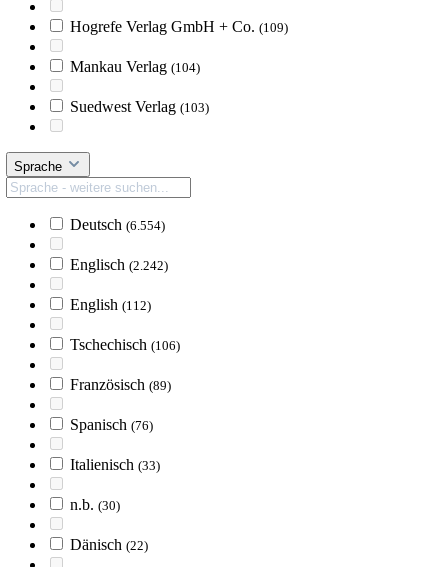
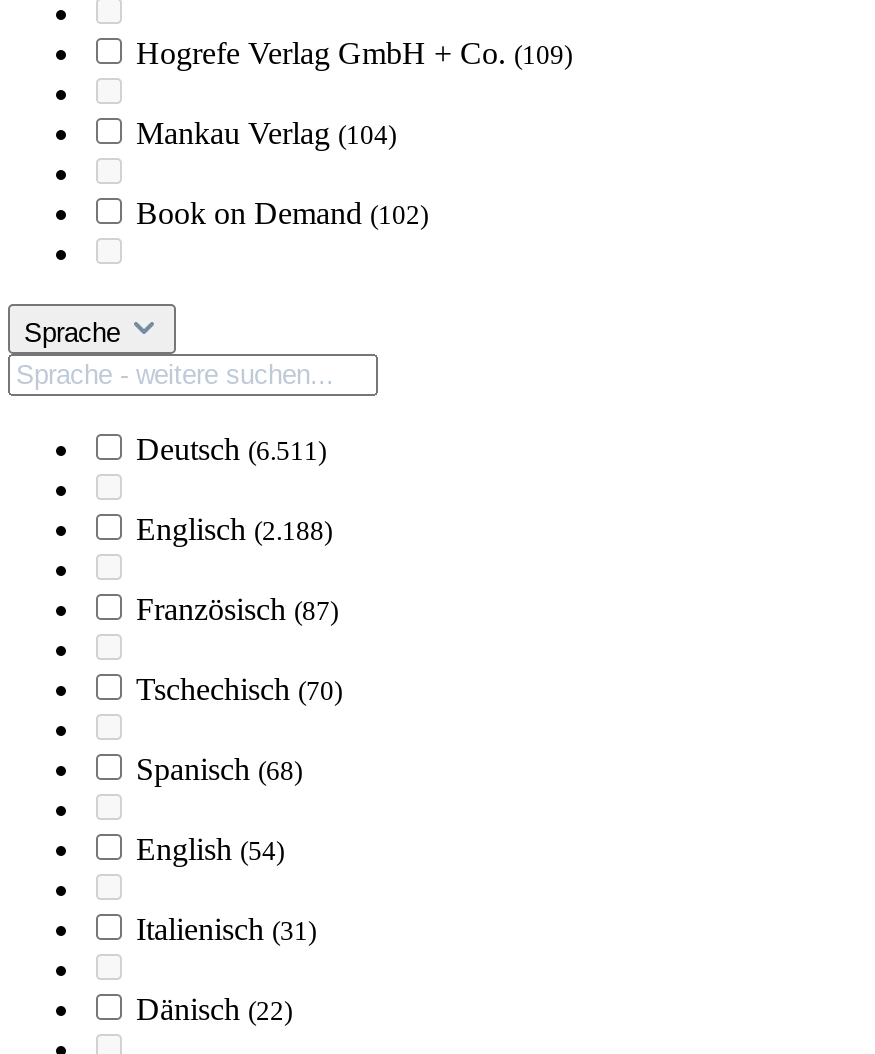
- Suedwest Verlag (103)
+ Book on Demand (102)

- Deutsch (6.554)
- Englisch (2.242)
- English (112)
- Tschechisch (106)
- Französisch (89)
- Spanisch (76)
- Italienisch (33)
- n.b. (30)
+ Deutsch (6.511)
+ Englisch (2.188)
+ Französisch (87)
+ Tschechisch (70)
+ Spanisch (68)
+ English (54)
+ Italienisch (31)
